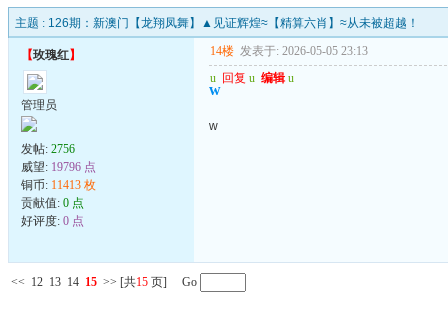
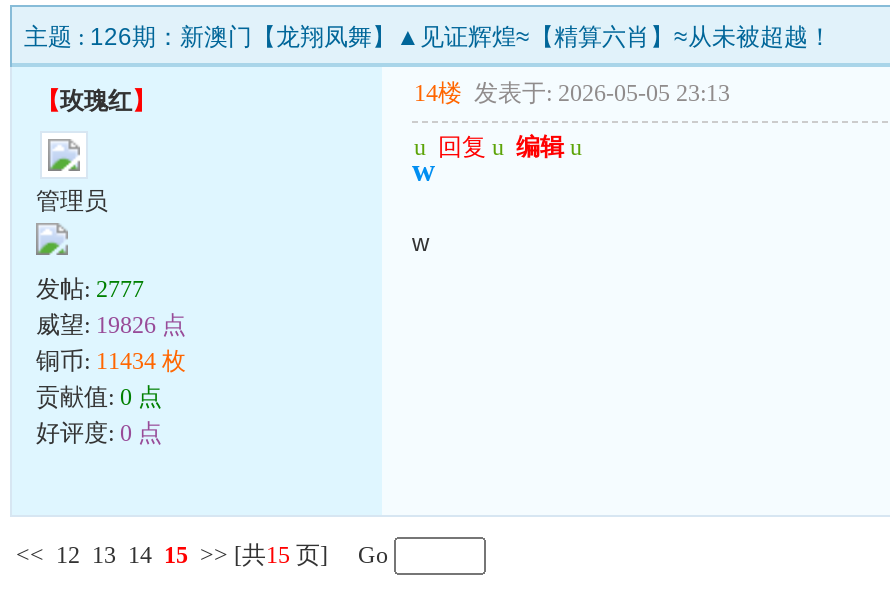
- 发帖: 2756
+ 发帖: 2777

- 威望: 19796 点
+ 威望: 19826 点

- 铜币: 11413 枚
+ 铜币: 11434 枚
